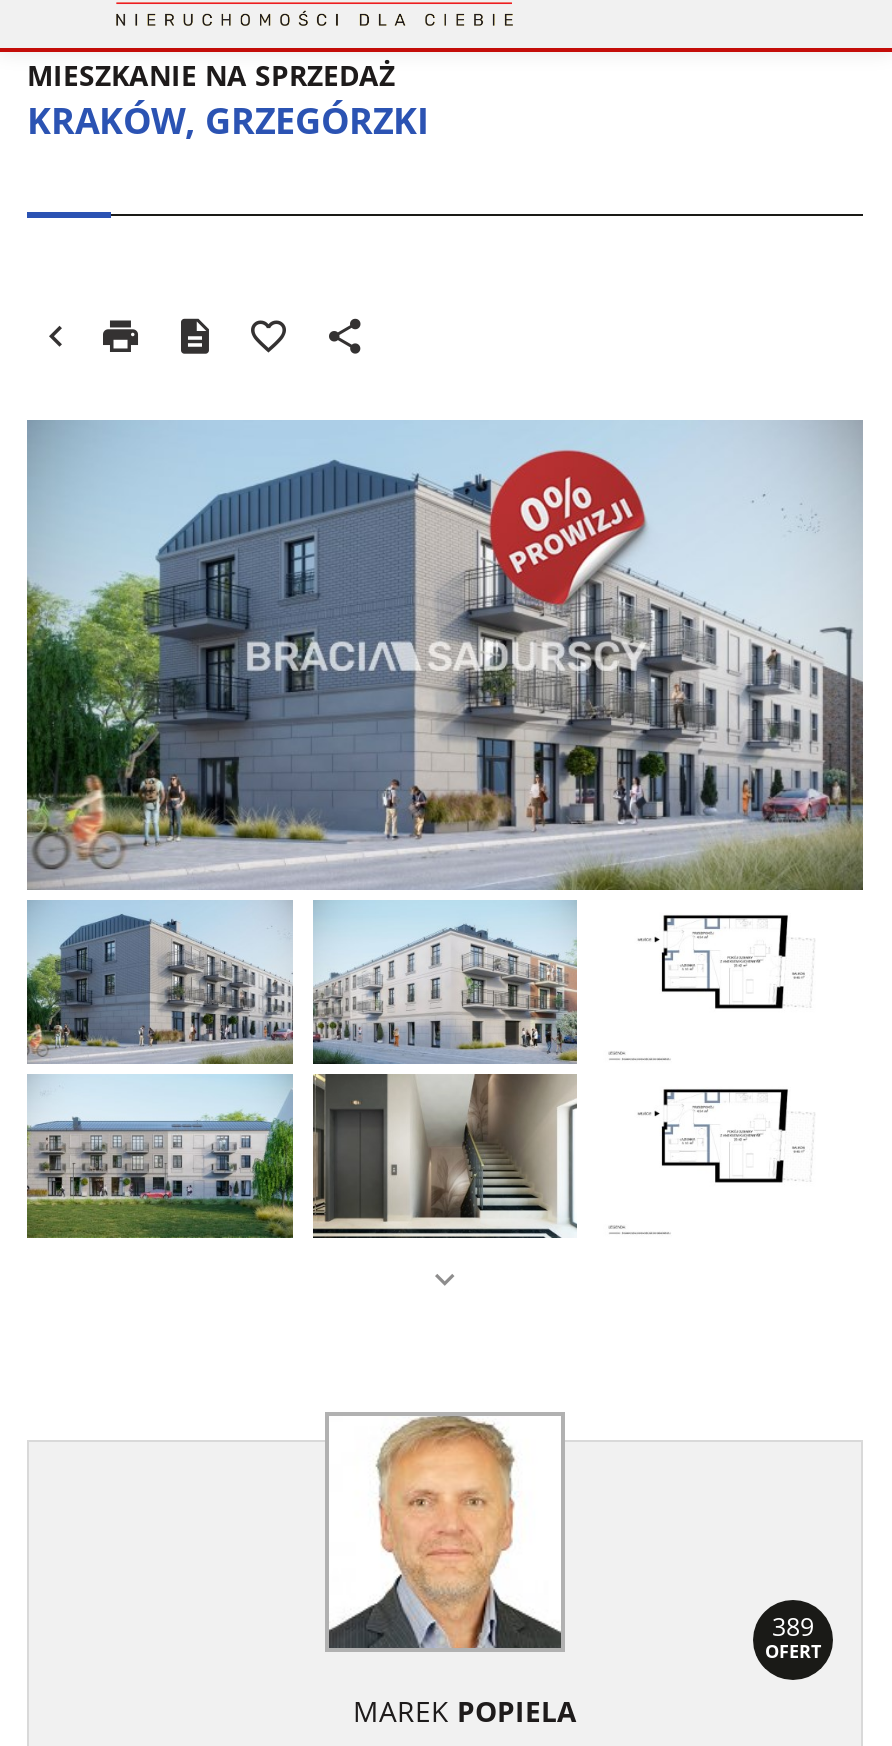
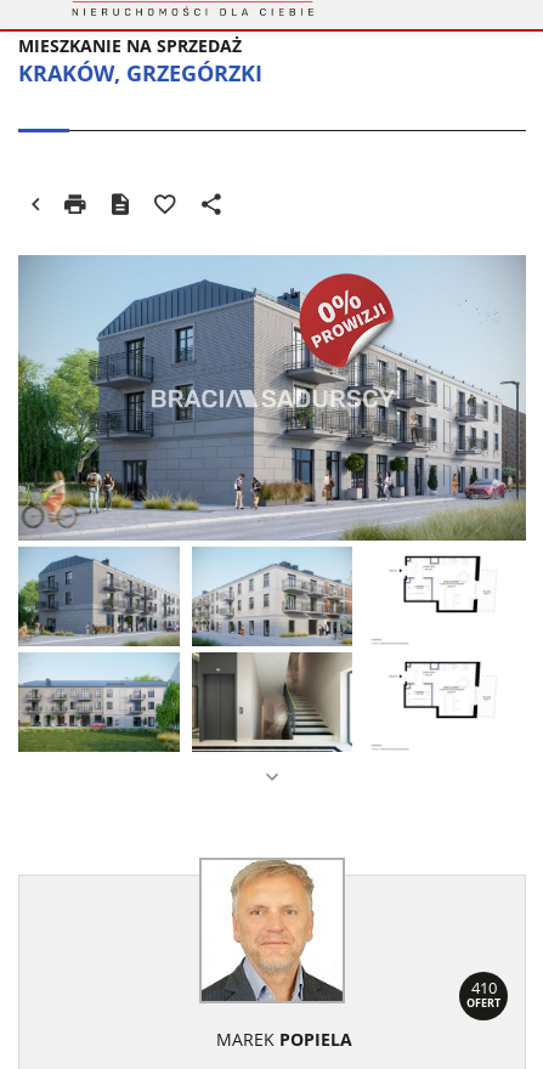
- 389
+ 410
